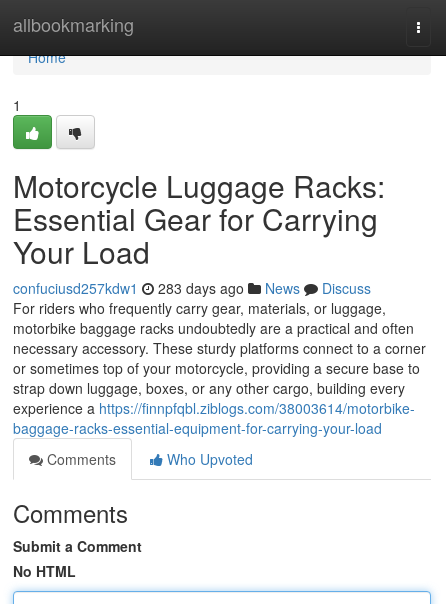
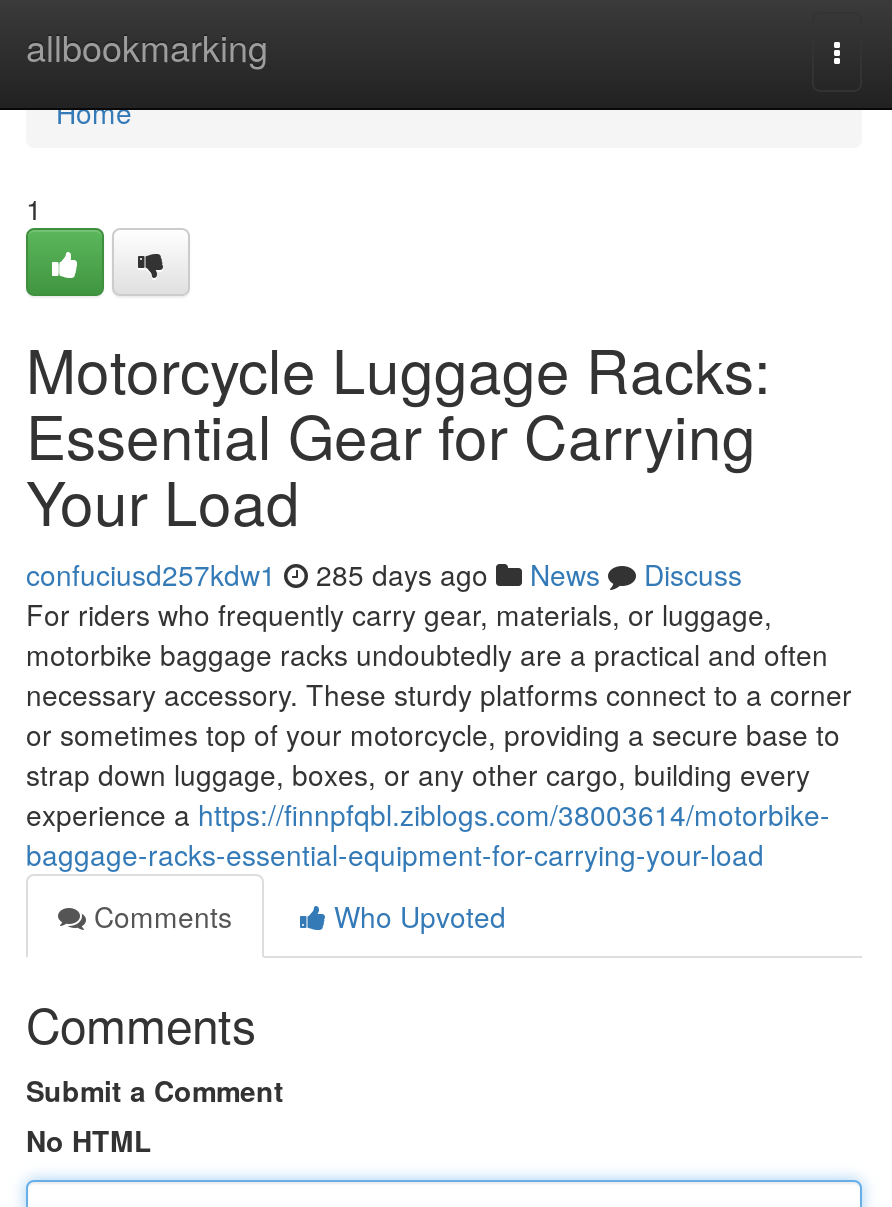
- confuciusd257kdw1 283 days ago News Discuss
+ confuciusd257kdw1 285 days ago News Discuss
